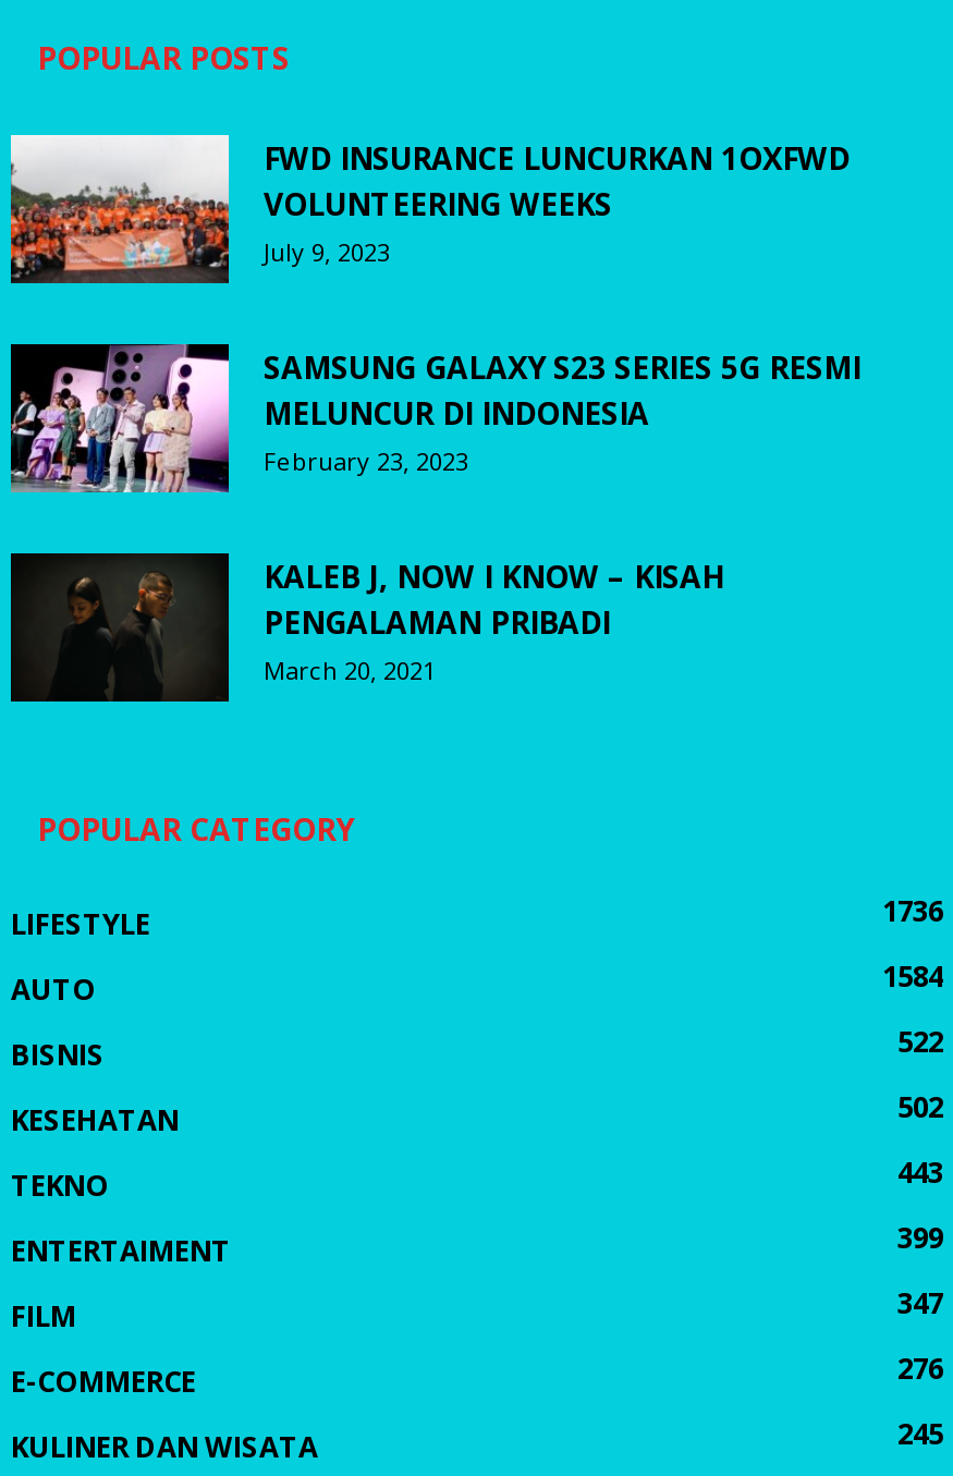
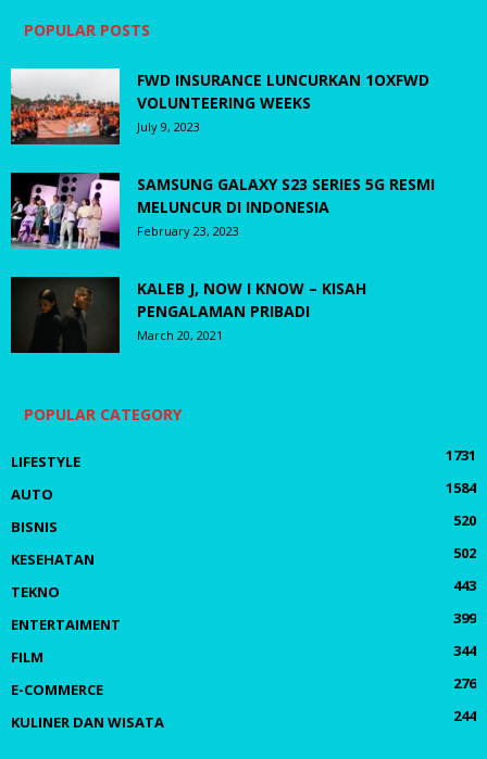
- 1736
+ 1731

- 522
+ 520

- 347
+ 344

- 245
+ 244
